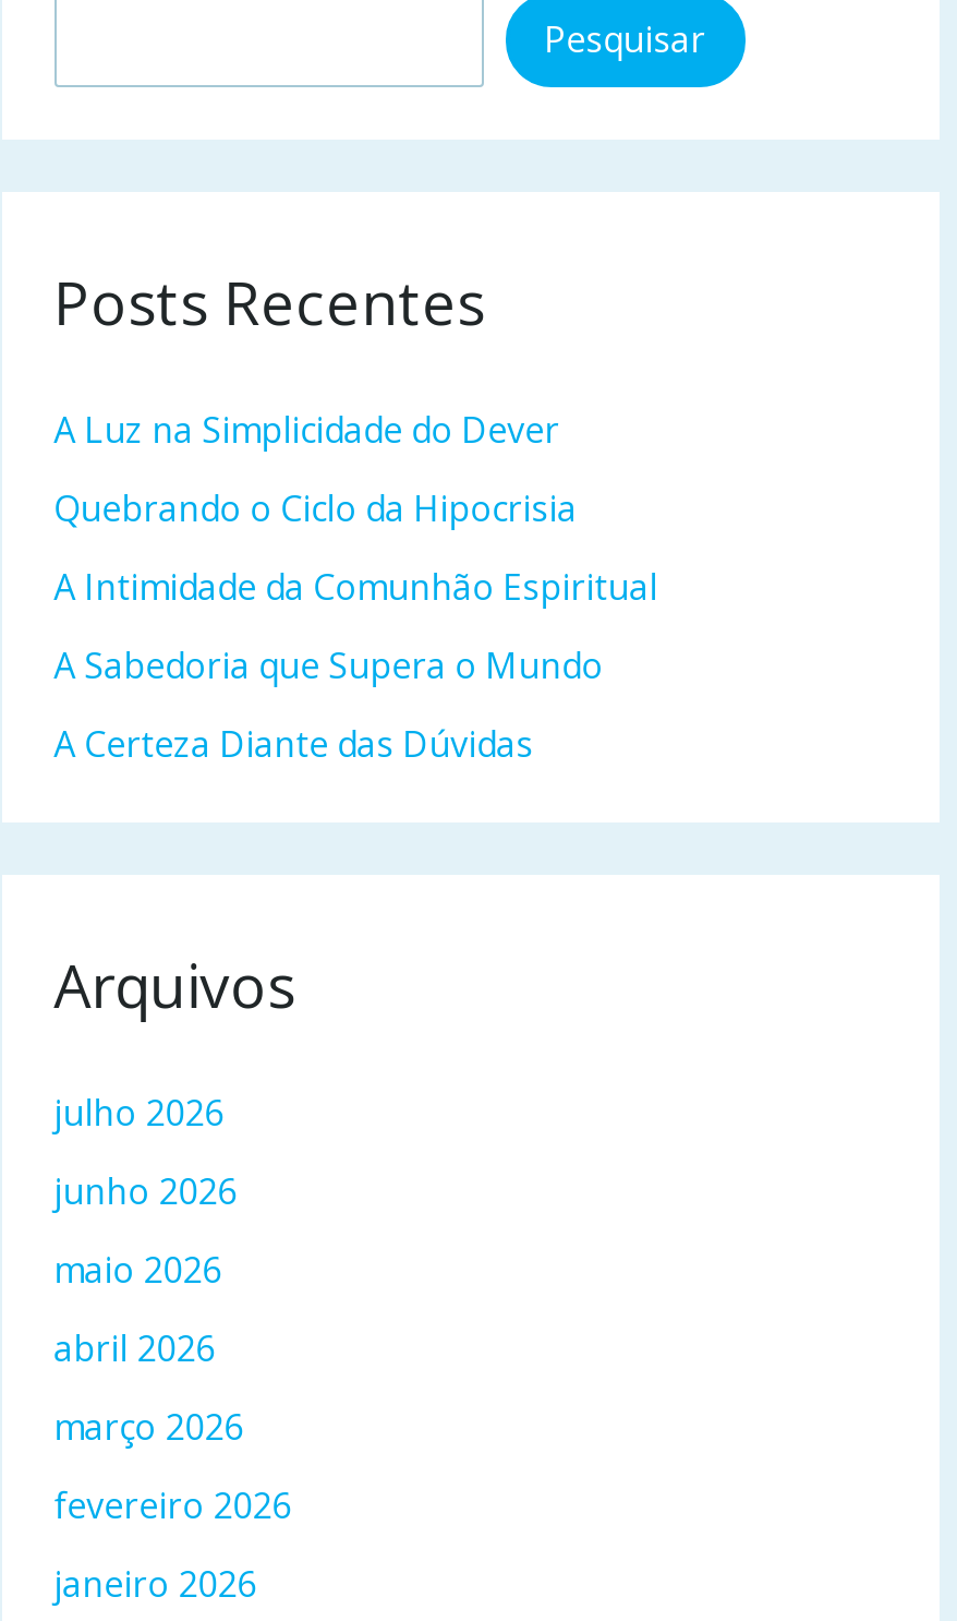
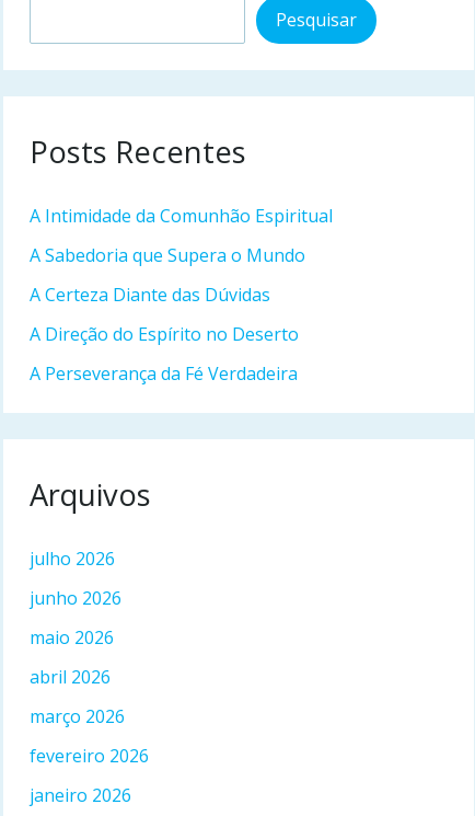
- A Luz na Simplicidade do Dever
- Quebrando o Ciclo da Hipocrisia

moved up: A Intimidade da Comunhão Espiritual | A Sabedoria que Supera o Mundo | A Certeza Diante das Dúvidas

+ A Direção do Espírito no Deserto
+ A Perseverança da Fé Verdadeira
